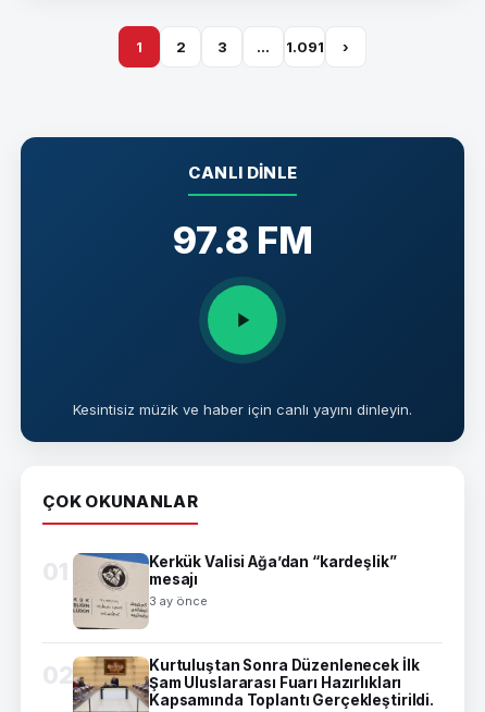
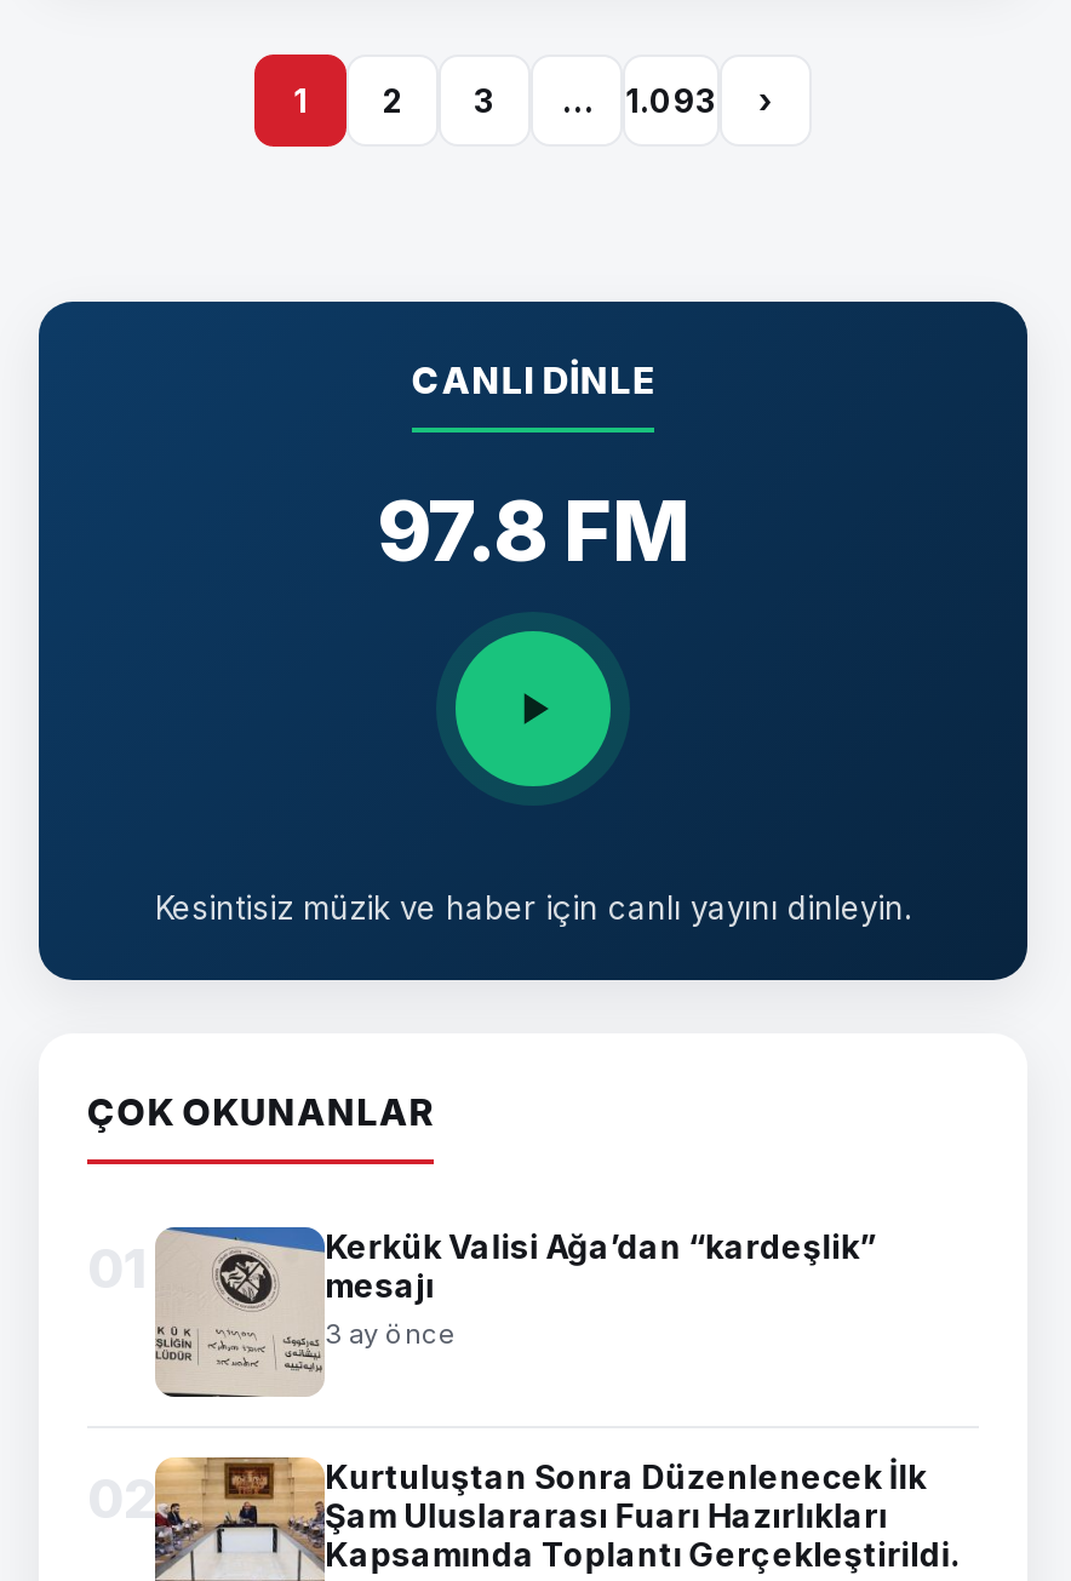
- 1.091
+ 1.093
